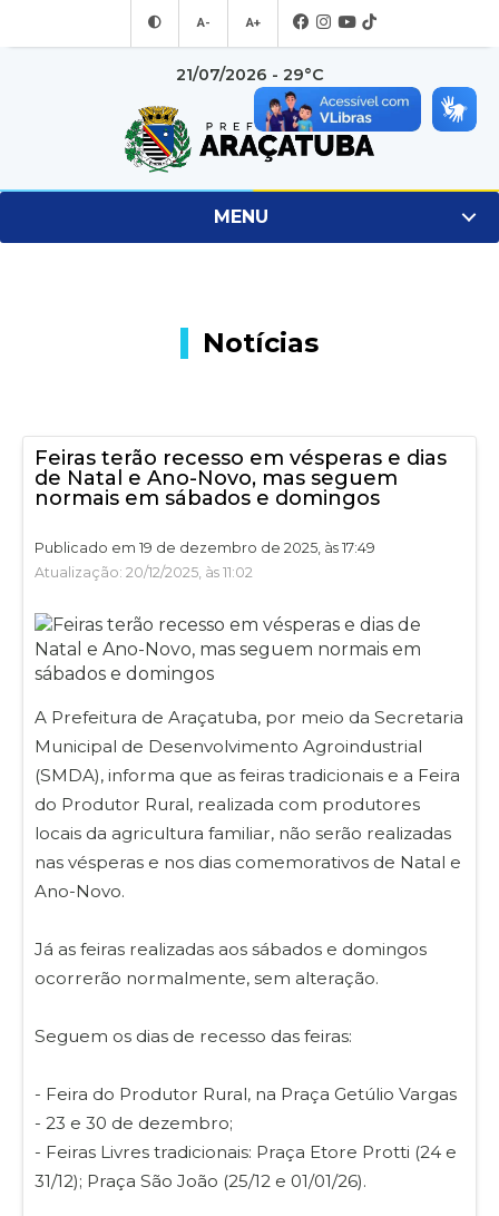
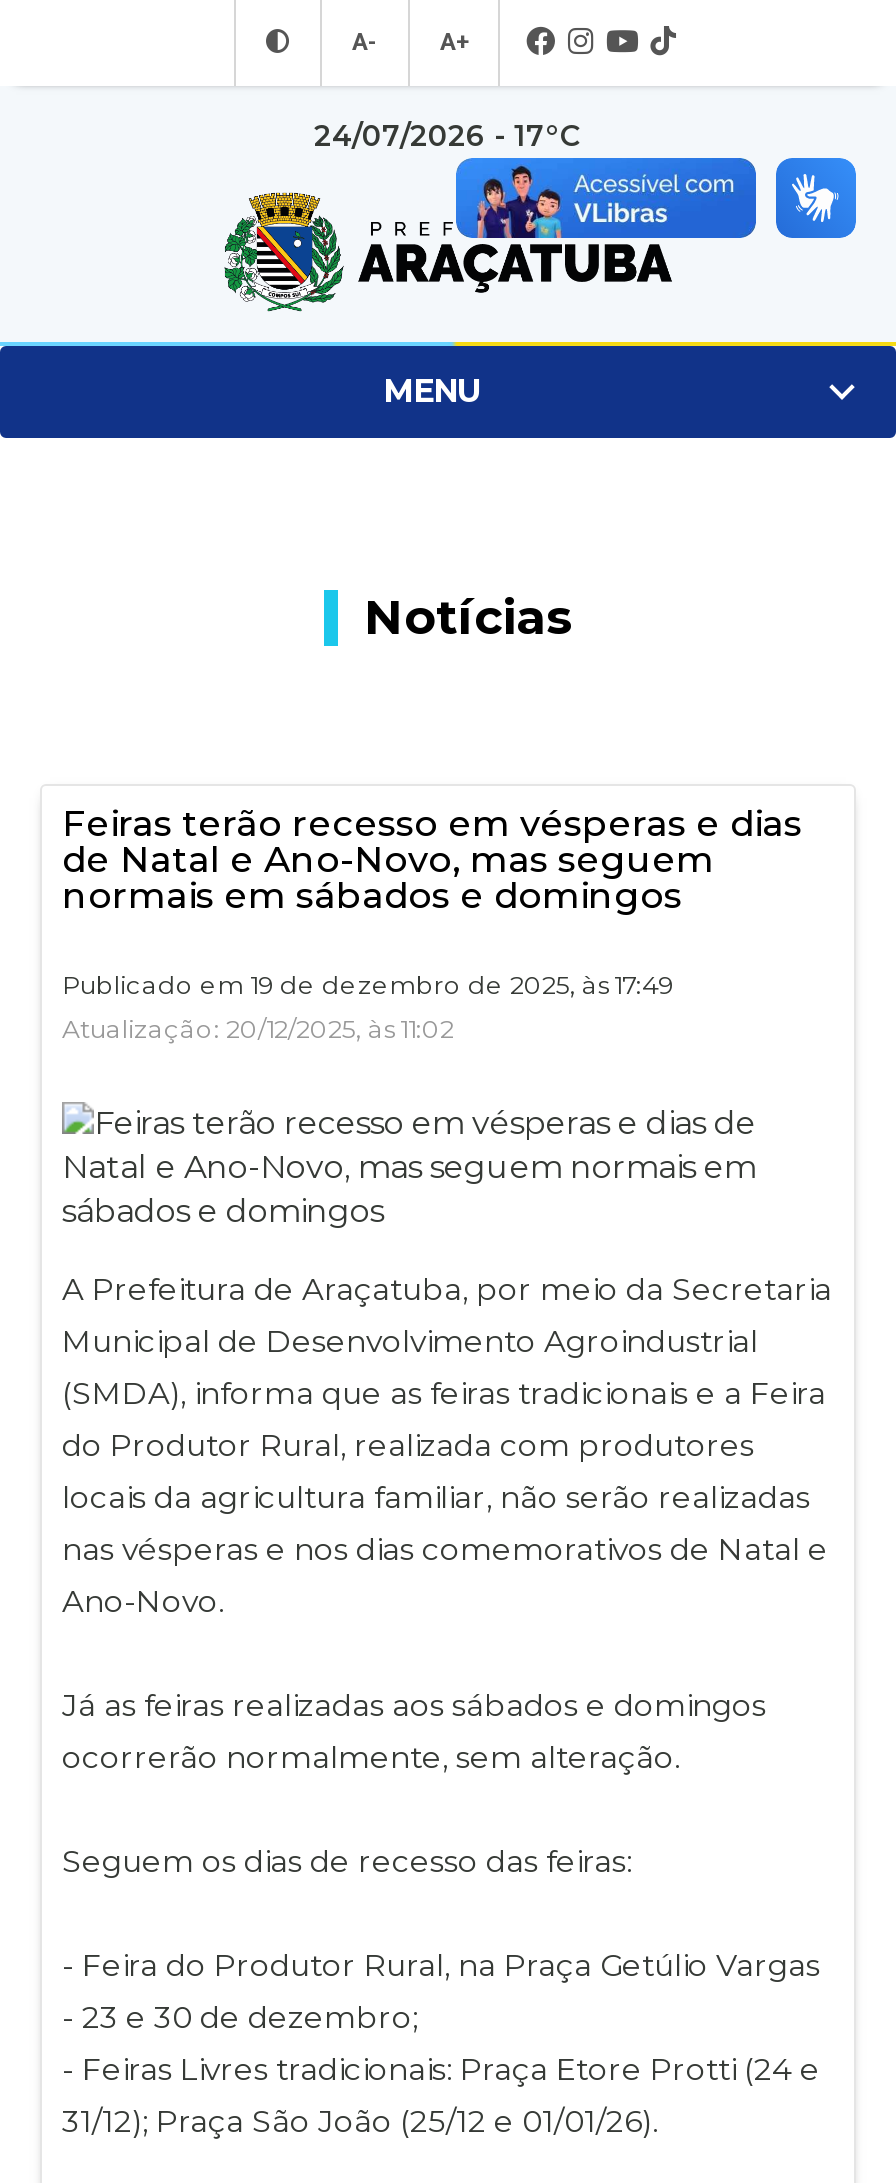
- 21/07/2026 - 29°C
+ 24/07/2026 - 17°C
